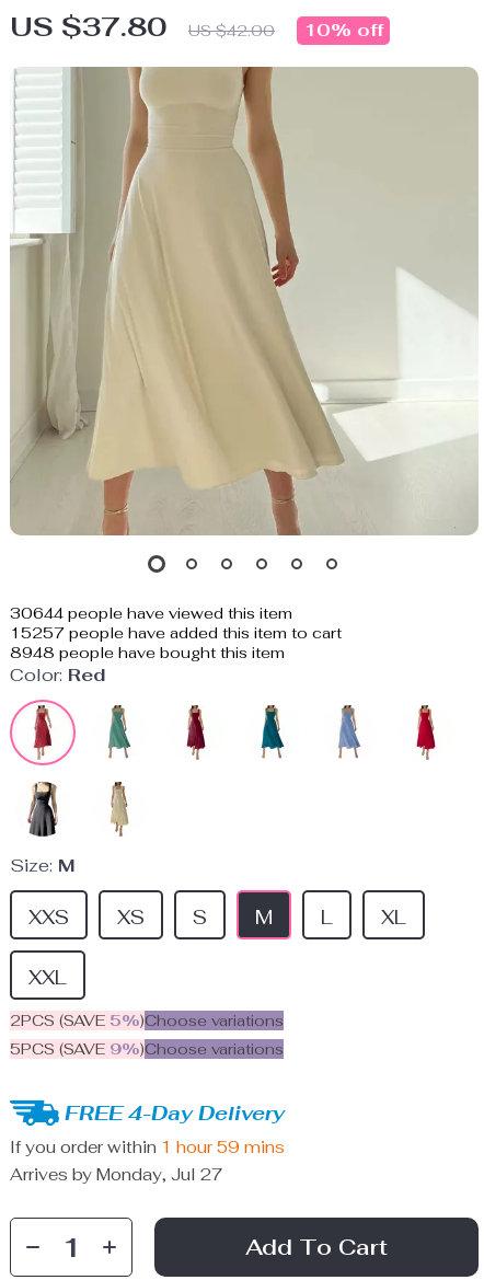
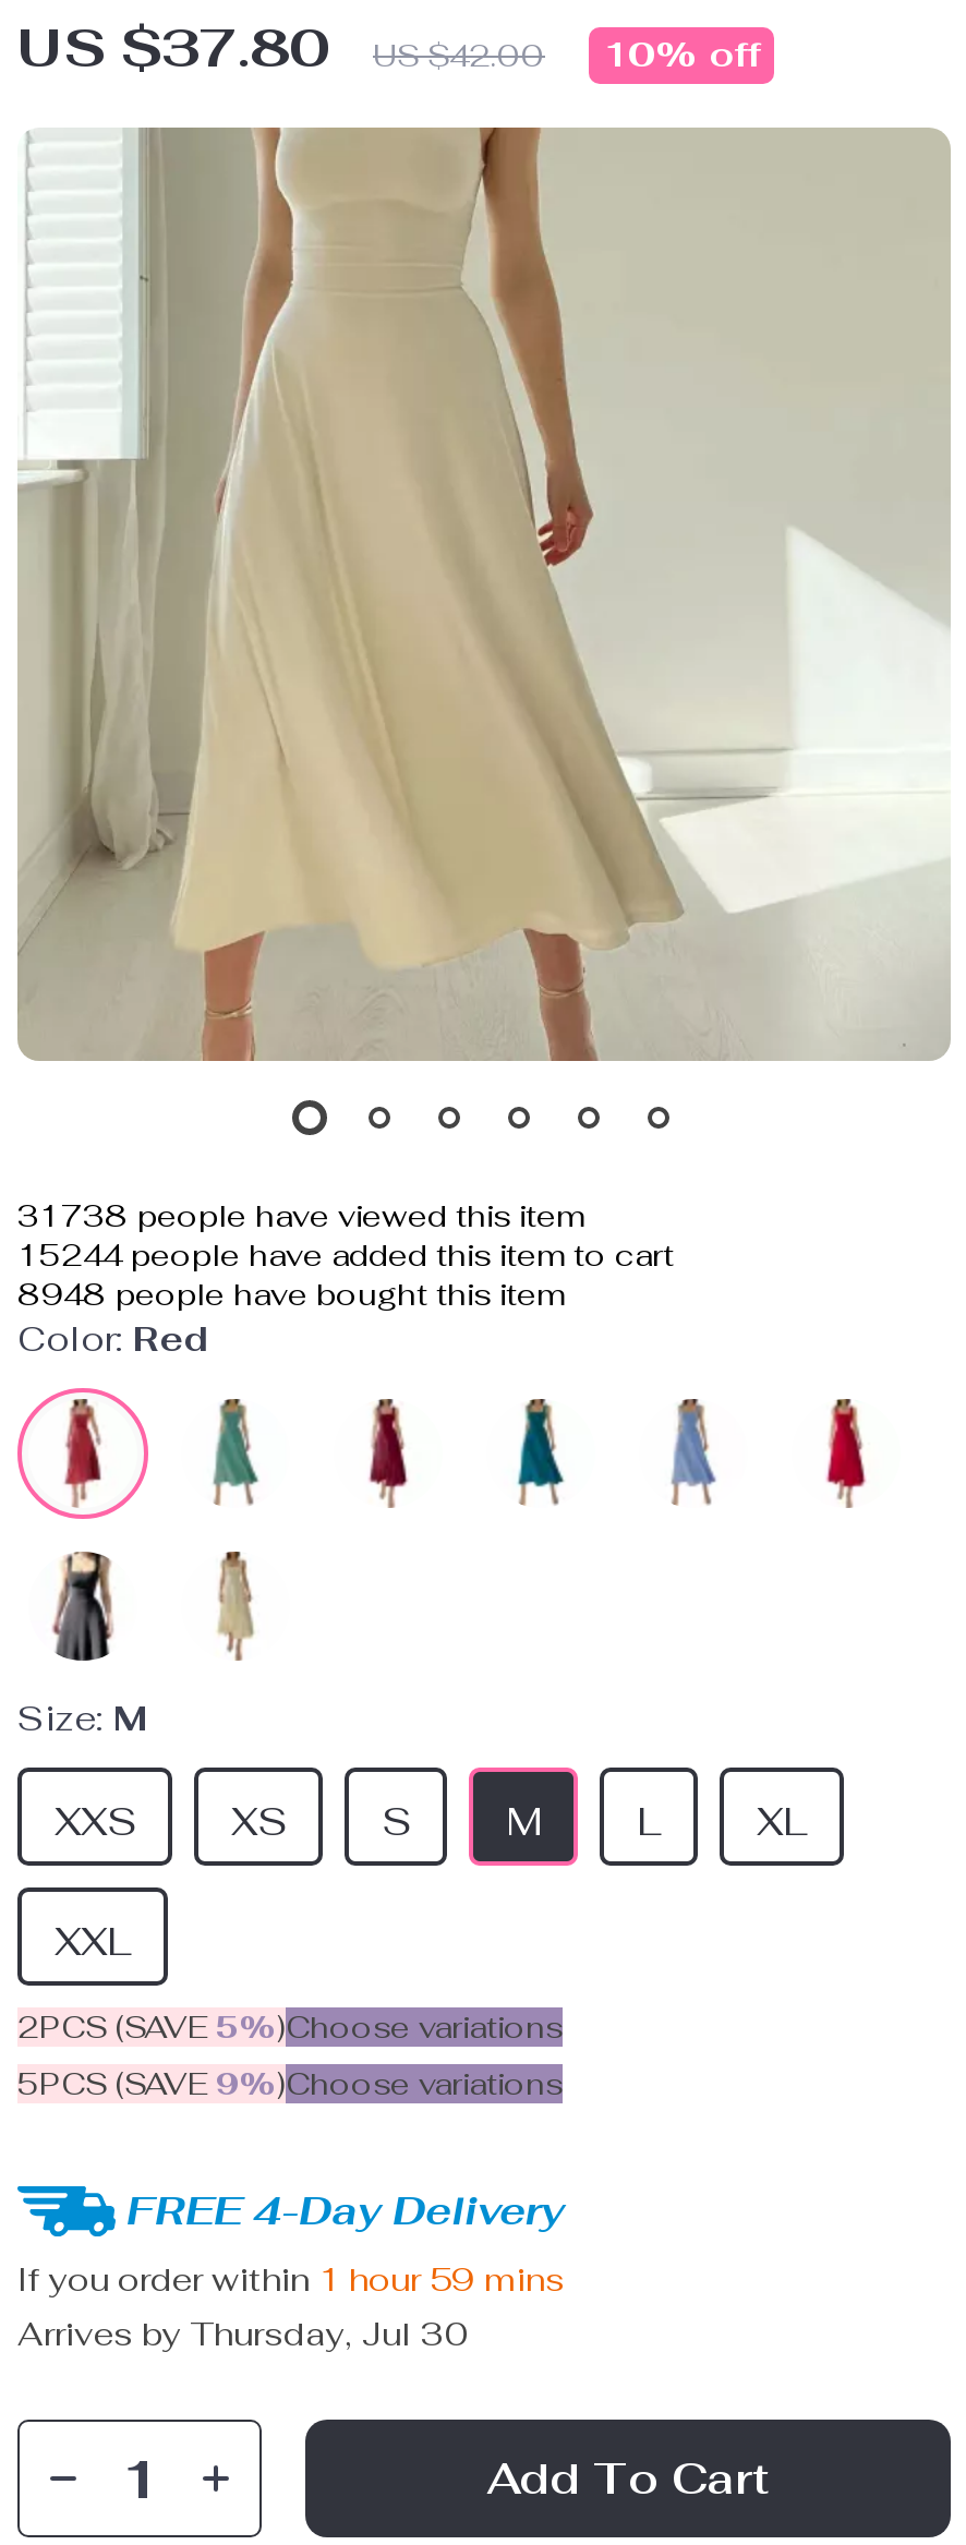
- 30644 people have viewed this item
+ 31738 people have viewed this item

- 15257 people have added this item to cart
+ 15244 people have added this item to cart

- Arrives by Monday, Jul 27
+ Arrives by Thursday, Jul 30
